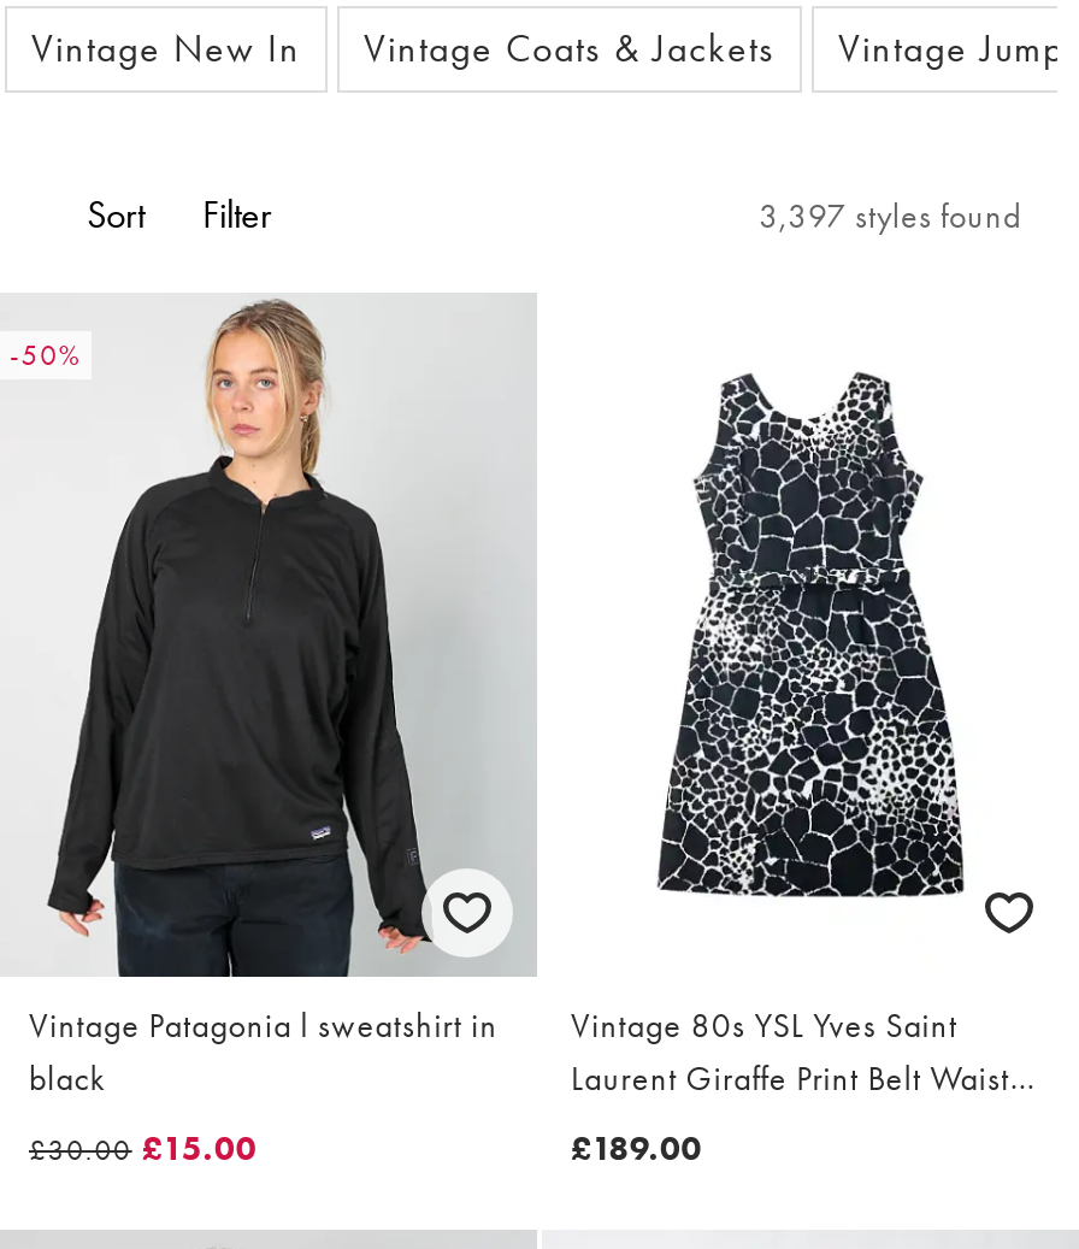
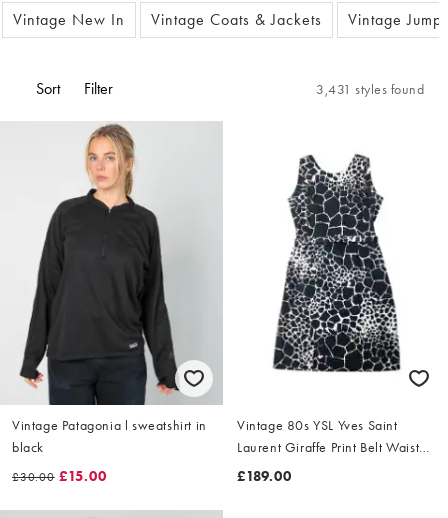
- 3,397 styles found
- -50%
+ 3,431 styles found
